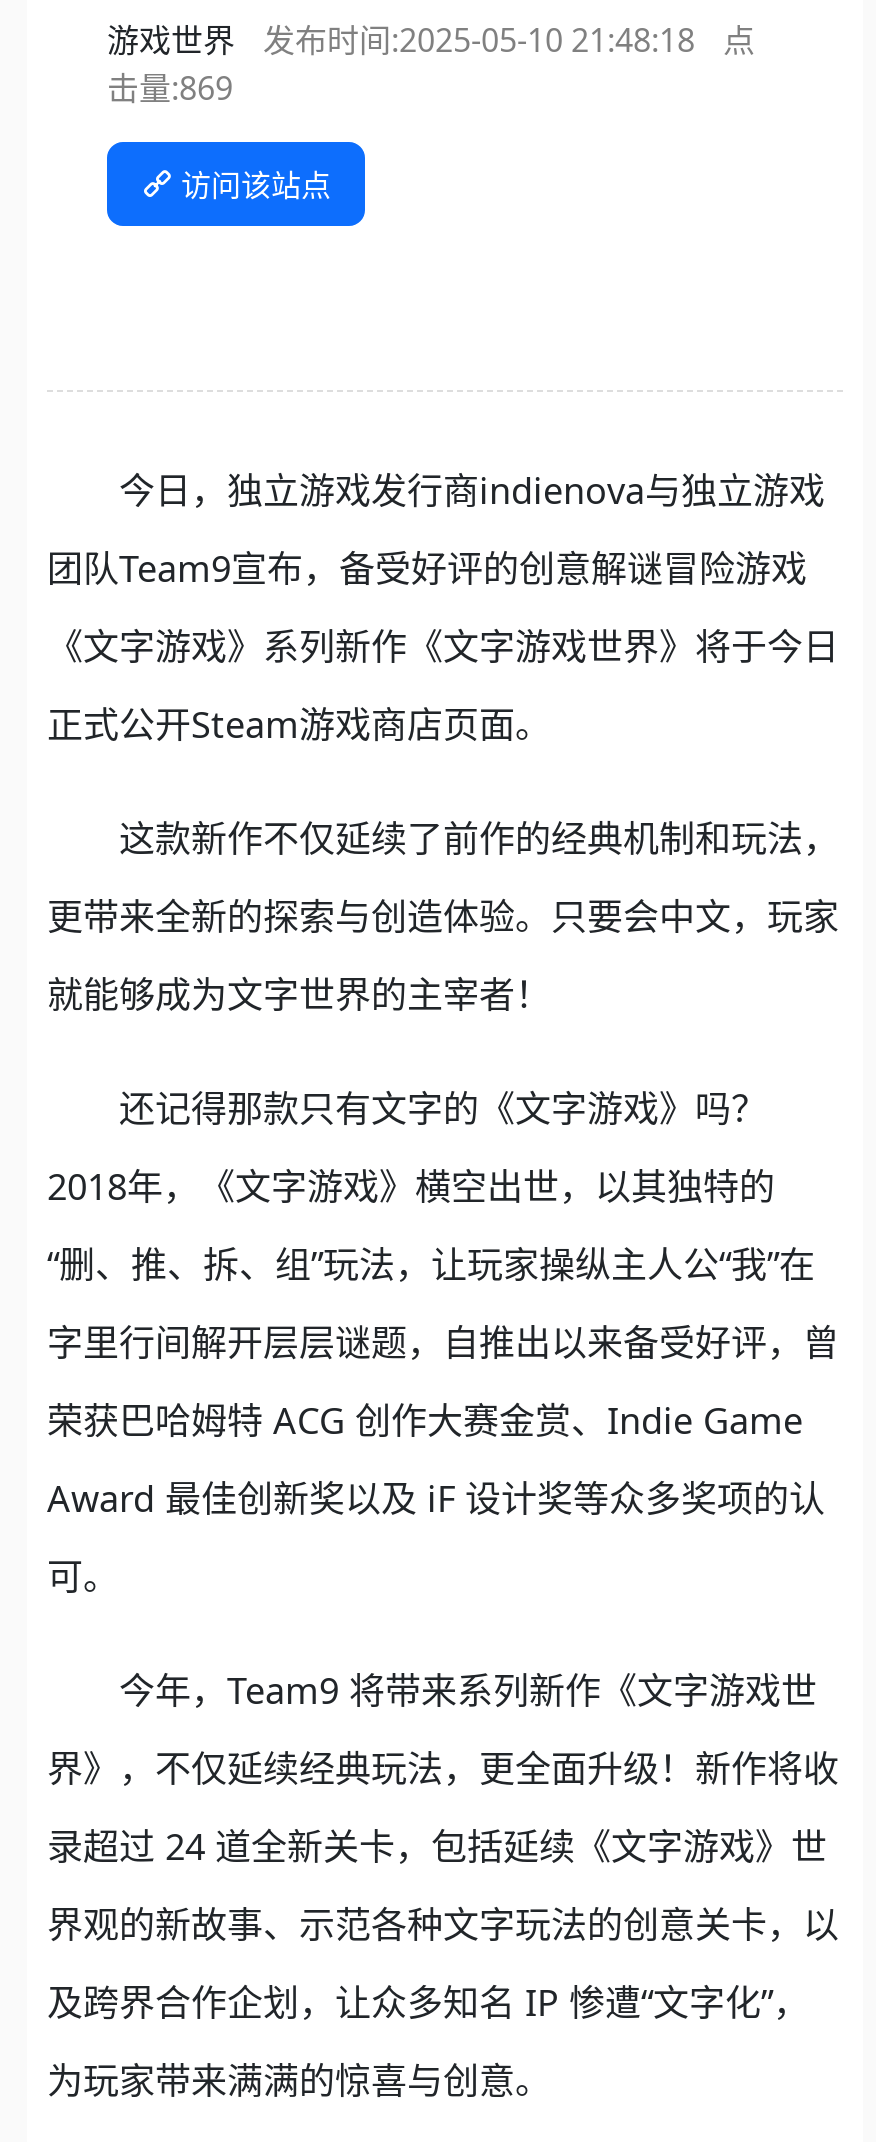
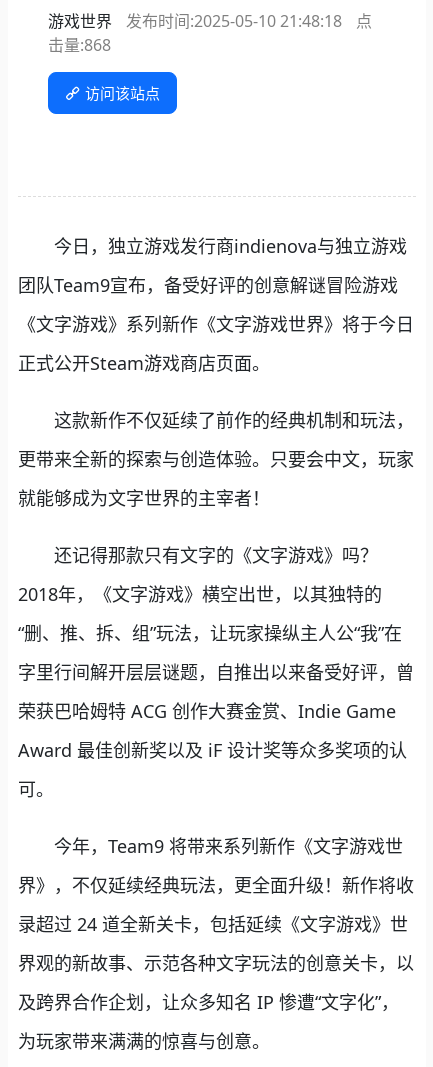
- 击量:869
+ 击量:868
